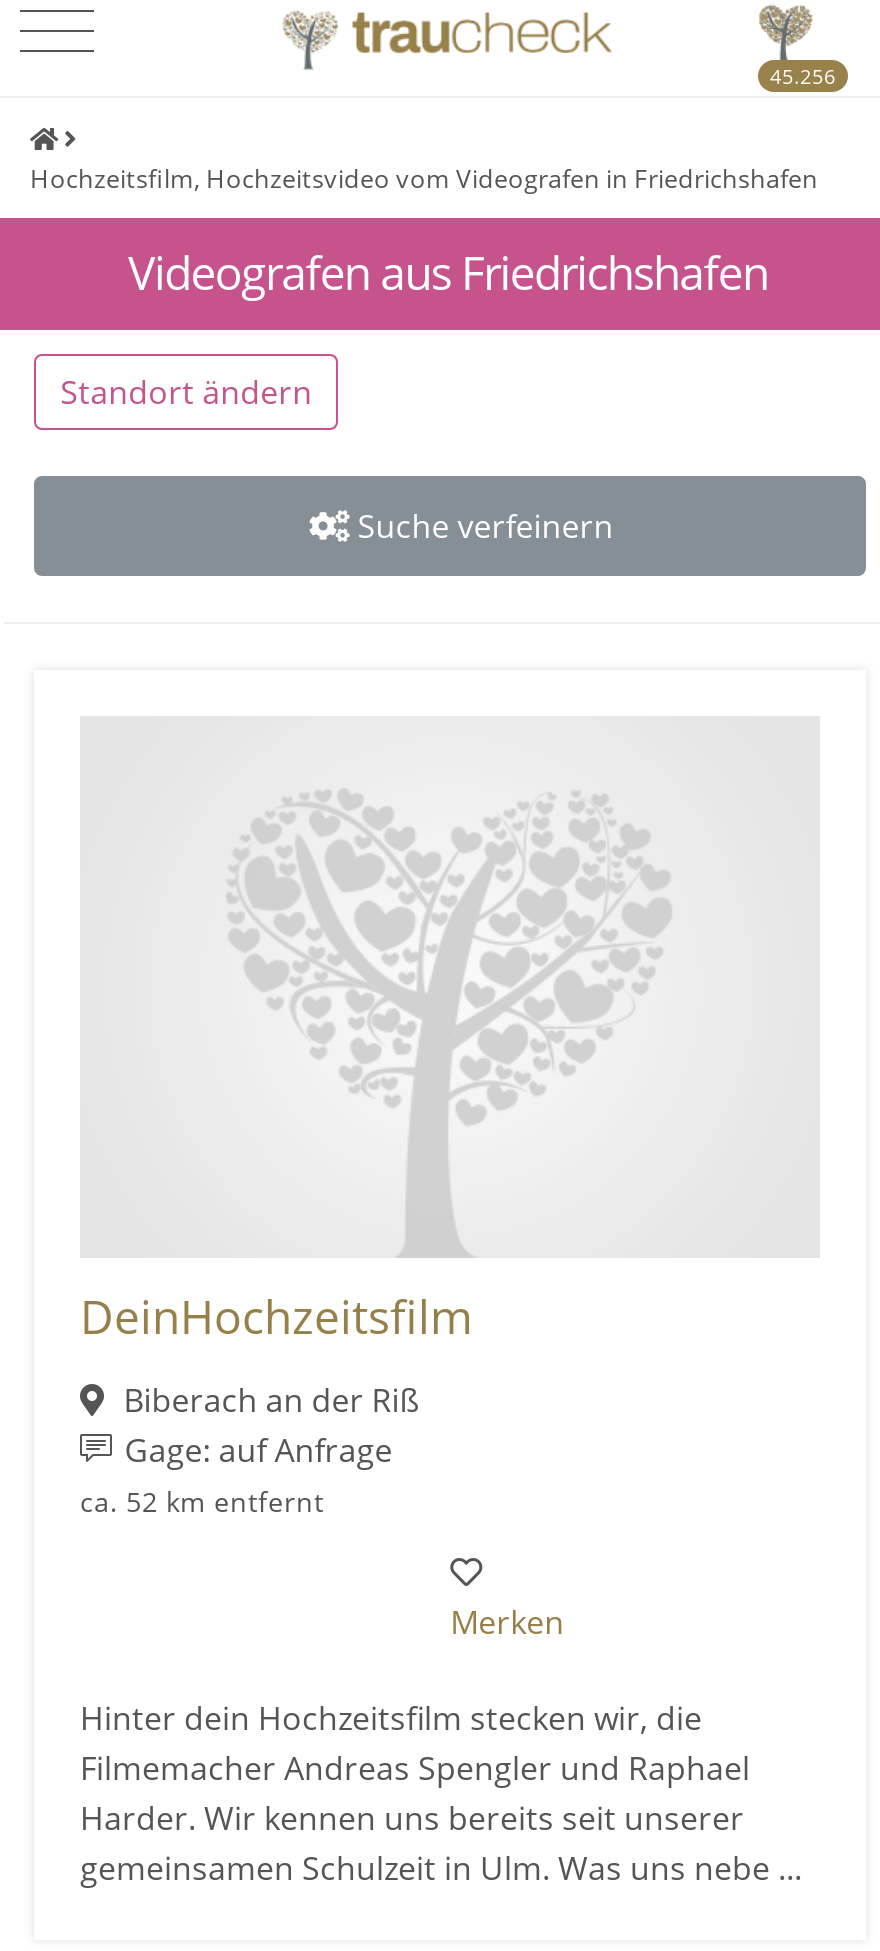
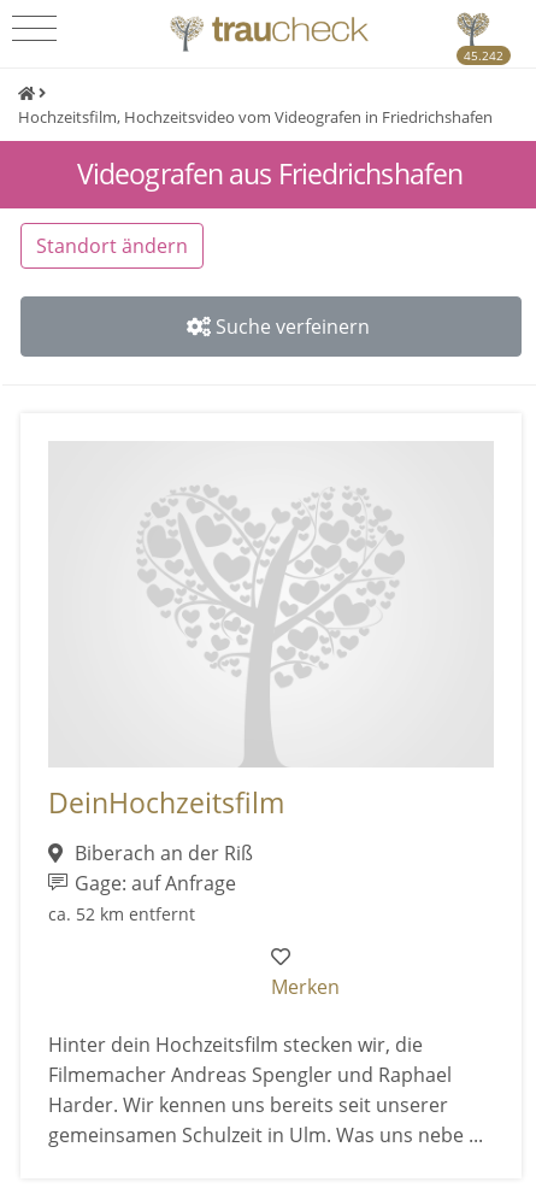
- 45.256
+ 45.242
